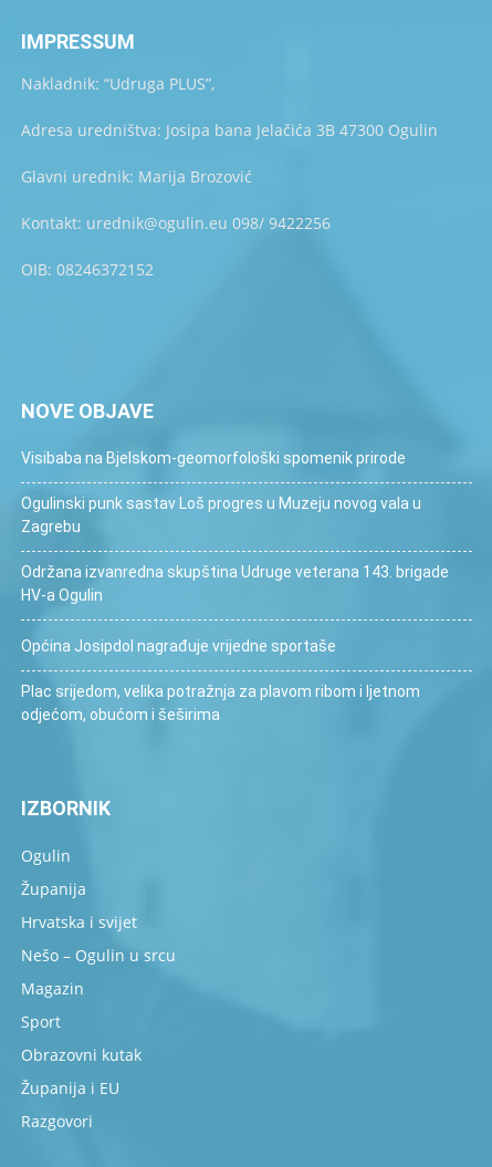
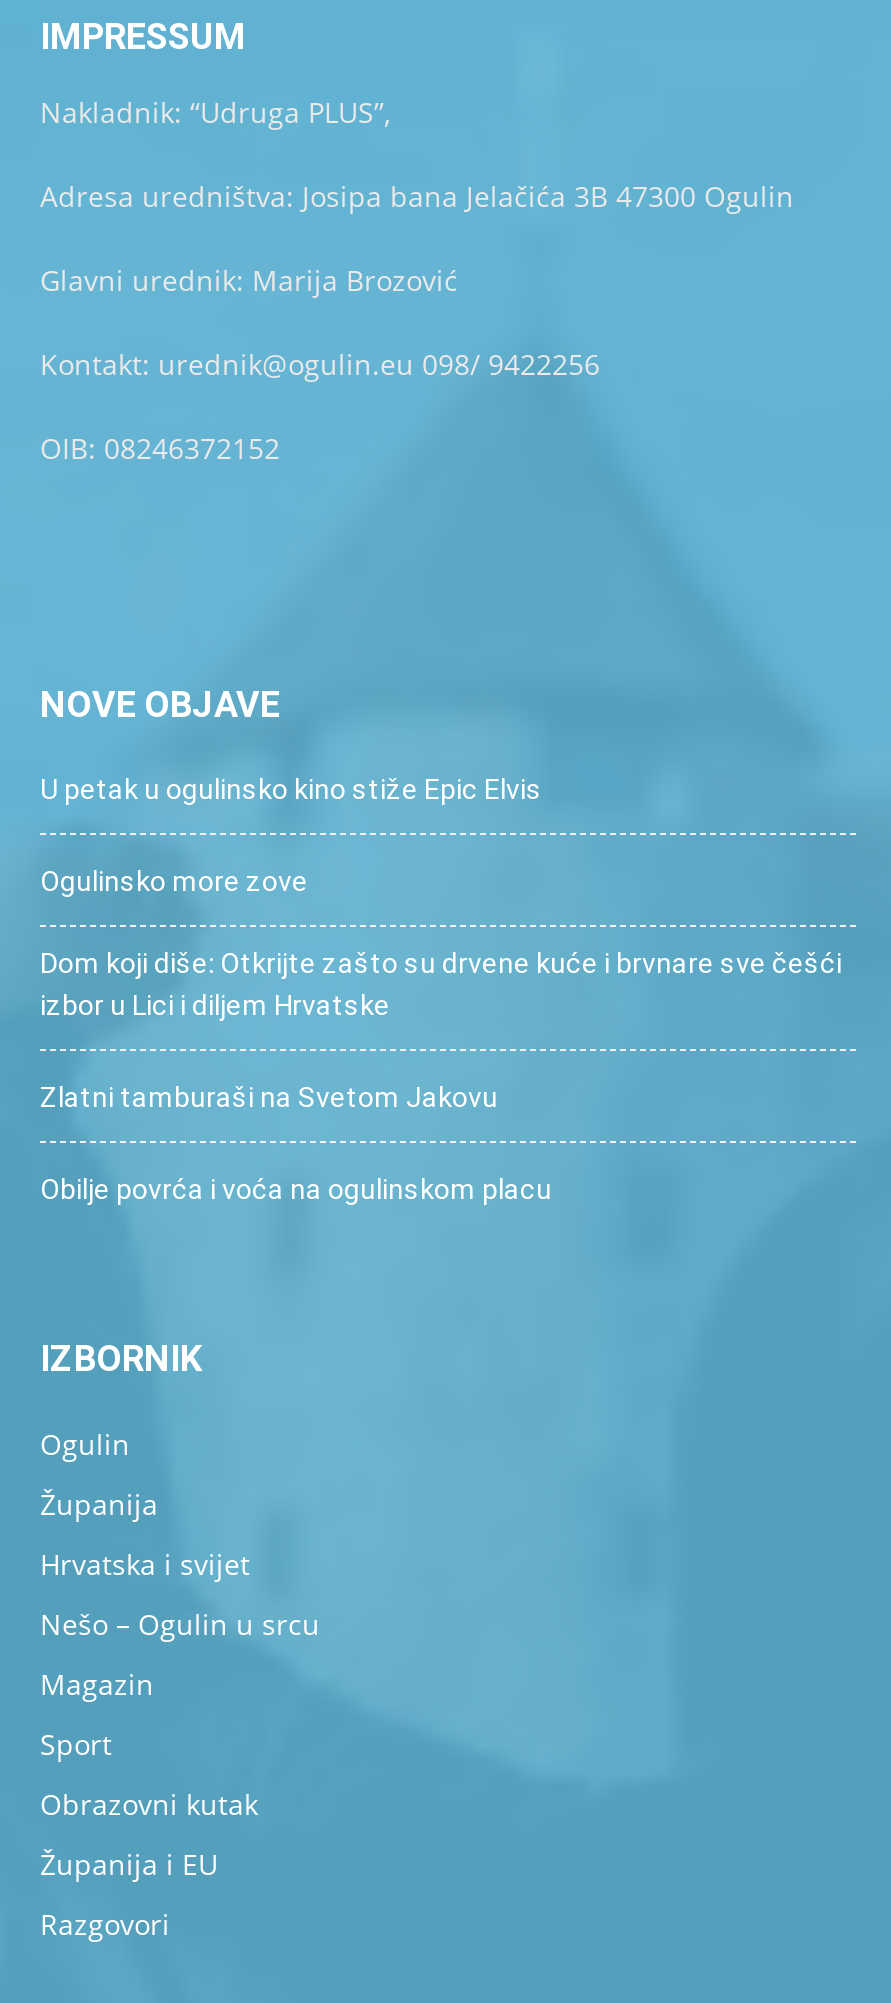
- Visibaba na Bjelskom-geomorfološki spomenik prirode
+ U petak u ogulinsko kino stiže Epic Elvis

- Ogulinski punk sastav Loš progres u Muzeju novog vala u
- Zagrebu
+ Ogulinsko more zove

- Održana izvanredna skupština Udruge veterana 143. brigade
- HV-a Ogulin
+ Dom koji diše: Otkrijte zašto su drvene kuće i brvnare sve češći
+ izbor u Lici i diljem Hrvatske

- Općina Josipdol nagrađuje vrijedne sportaše
+ Zlatni tamburaši na Svetom Jakovu

- Plac srijedom, velika potražnja za plavom ribom i ljetnom
- odjećom, obućom i šeširima
+ Obilje povrća i voća na ogulinskom placu
